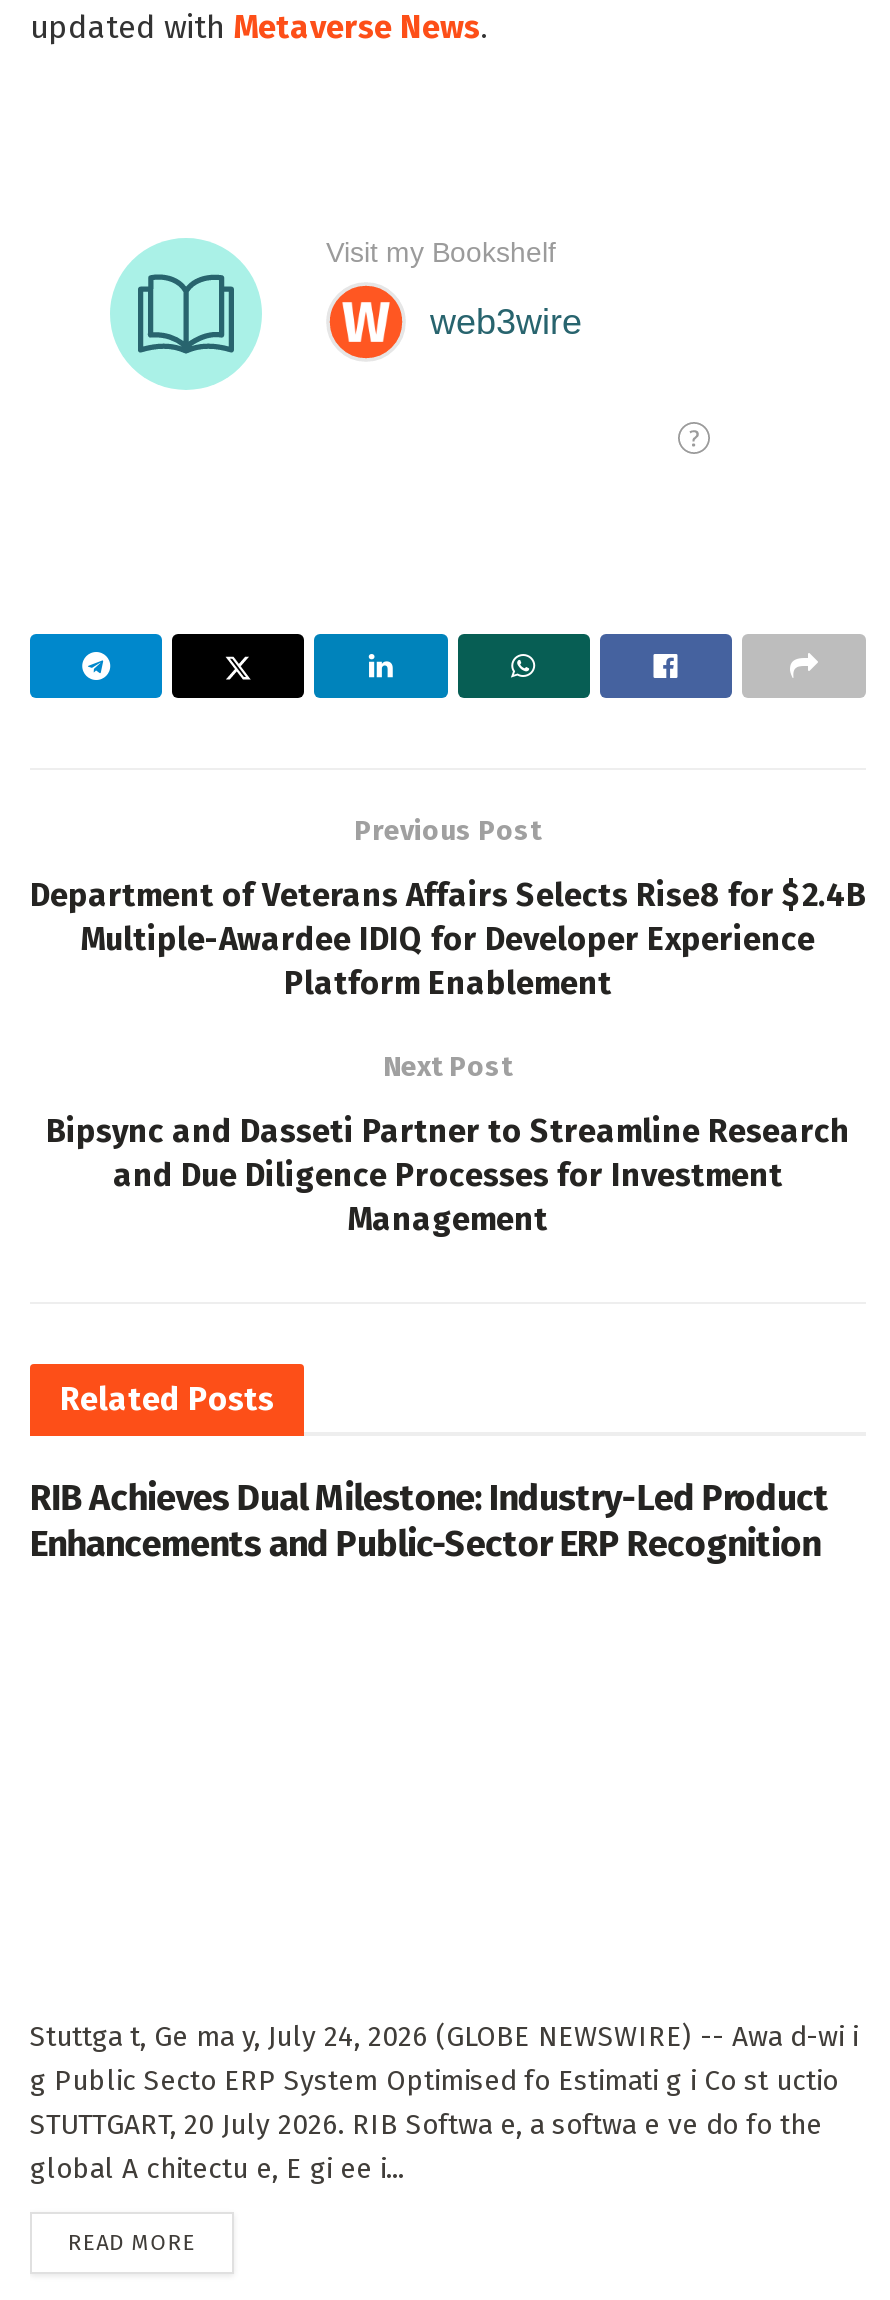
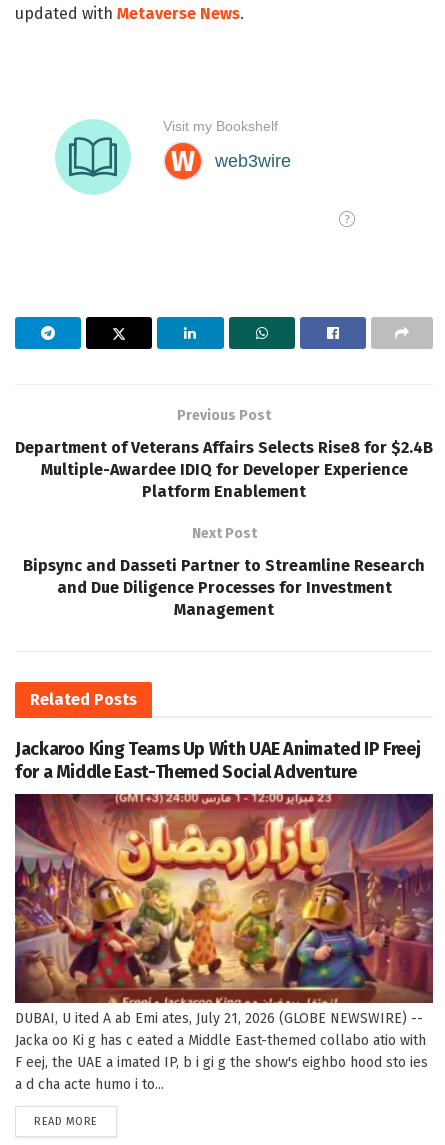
+ [image]

- RIB Achieves Dual Milestone: Industry-Led Product
- Enhancements and Public-Sector ERP Recognition
+ Jackaroo King Teams Up With UAE Animated IP Freej
+ for a Middle East-Themed Social Adventure

- Stuttga t, Ge ma y, July 24, 2026 (GLOBE NEWSWIRE) -- Awa d-wi i
- g Public Secto ERP System Optimised fo Estimati g i Co st uctio
- STUTTGART, 20 July 2026. RIB Softwa e, a softwa e ve do fo the
- global A chitectu e, E gi ee i...
+ DUBAI, U ited A ab Emi ates, July 21, 2026 (GLOBE NEWSWIRE) --
+ Jacka oo Ki g has c eated a Middle East-themed collabo atio with
+ F eej, the UAE a imated IP, b i gi g the show's eighbo hood sto ies
+ a d cha acte humo i to...
